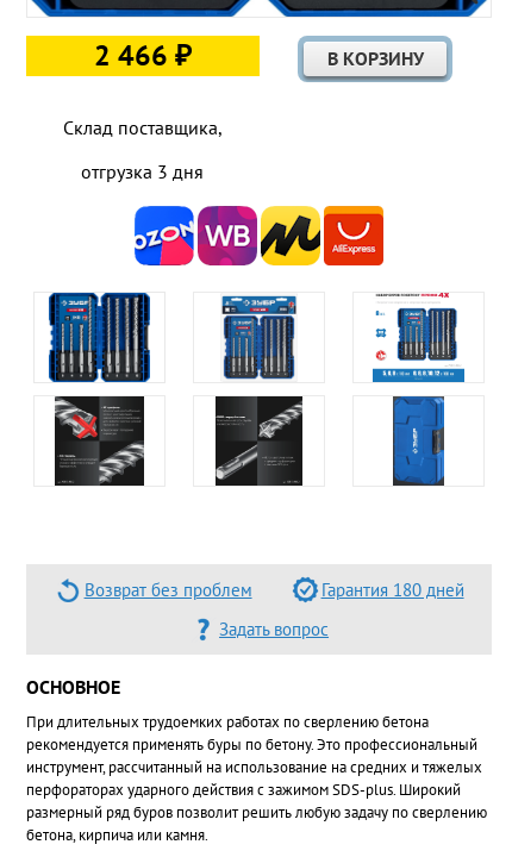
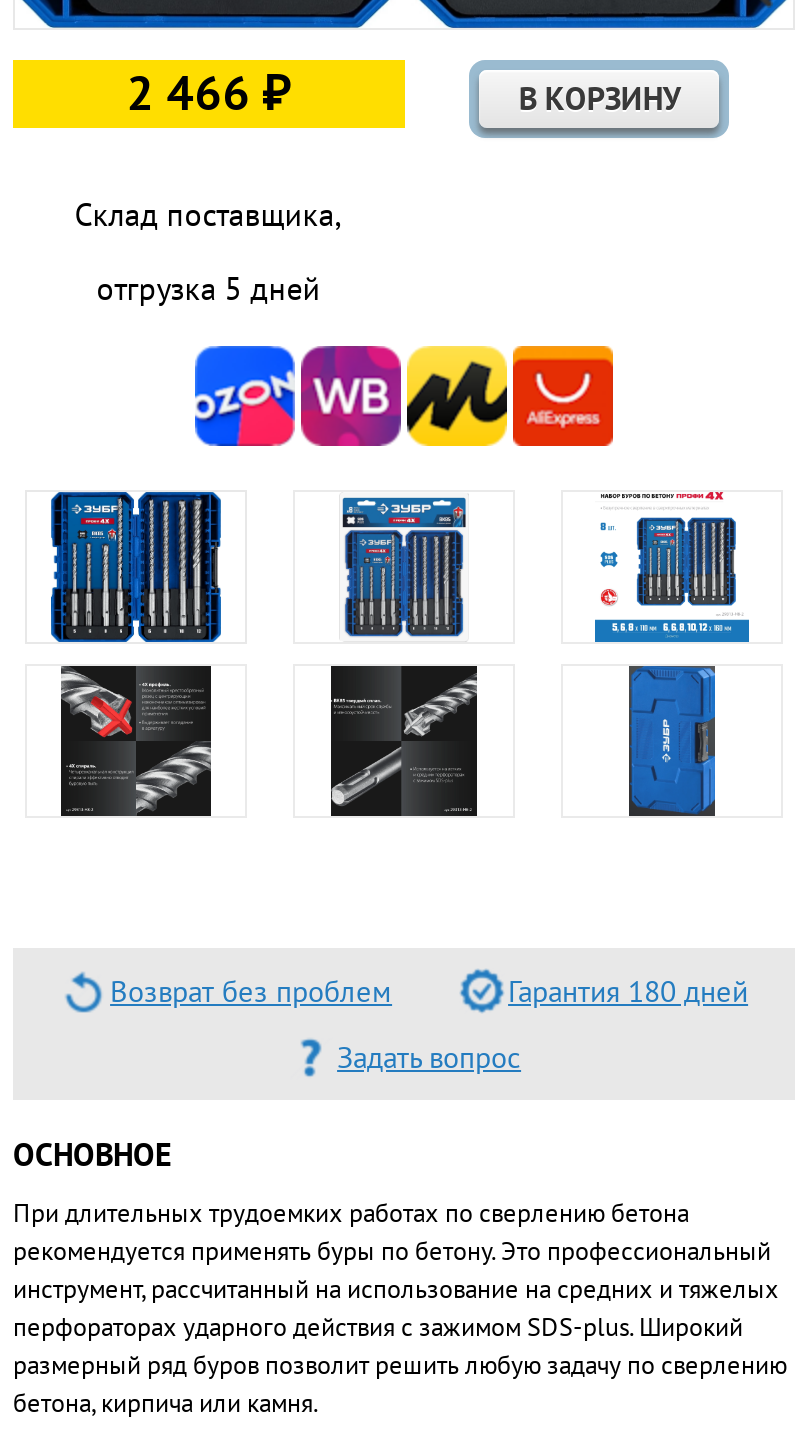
- отгрузка 3 дня
+ отгрузка 5 дней
